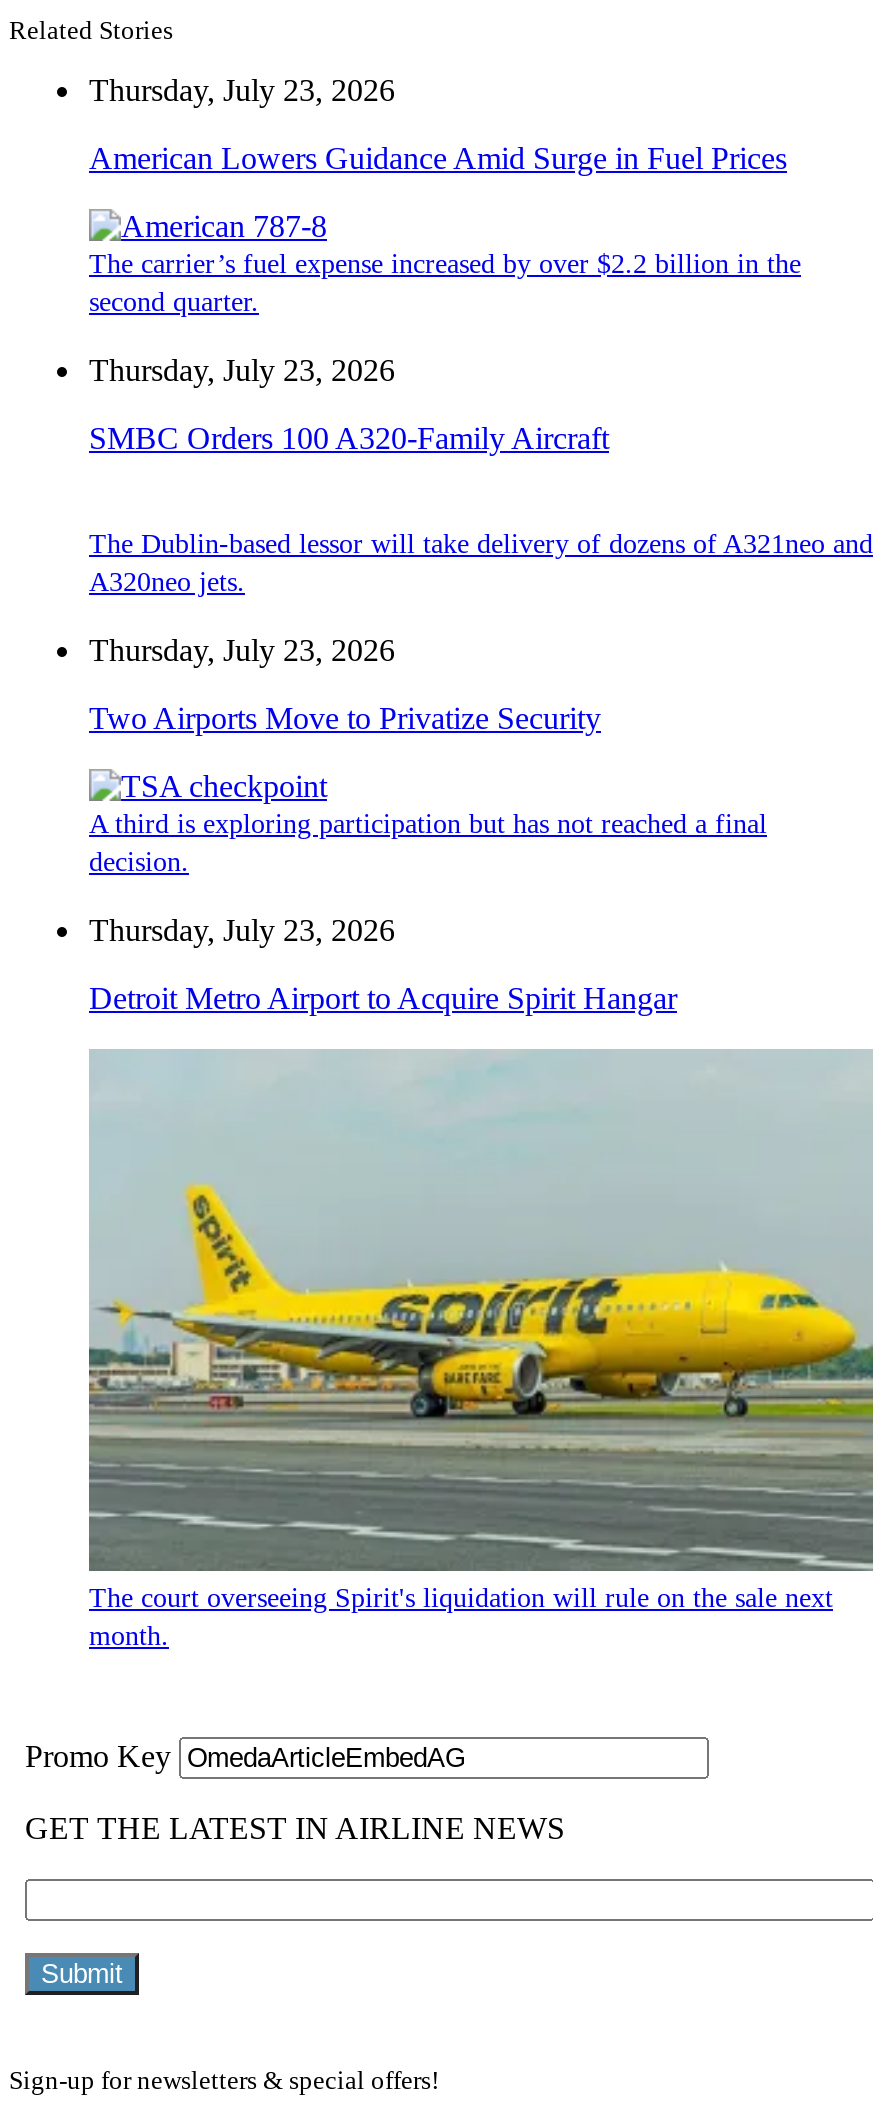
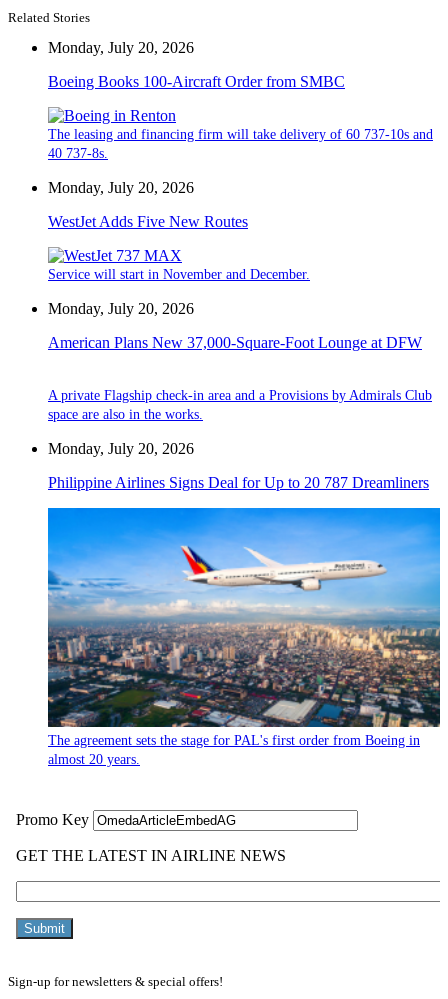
- Thursday, July 23, 2026
+ Monday, July 20, 2026

- American Lowers Guidance Amid Surge in Fuel Prices
+ Boeing Books 100-Aircraft Order from SMBC

- The carrier’s fuel expense increased by over $2.2 billion in the
- second quarter.
+ The leasing and financing firm will take delivery of 60 737-10s and
+ 40 737-8s.

- Thursday, July 23, 2026
+ Monday, July 20, 2026

- SMBC Orders 100 A320-Family Aircraft
+ WestJet Adds Five New Routes

- The Dublin-based lessor will take delivery of dozens of A321neo and
- A320neo jets.
+ Service will start in November and December.

- Thursday, July 23, 2026
+ Monday, July 20, 2026

- Two Airports Move to Privatize Security
+ American Plans New 37,000-Square-Foot Lounge at DFW

- A third is exploring participation but has not reached a final
- decision.
+ A private Flagship check-in area and a Provisions by Admirals Club
+ space are also in the works.

- Thursday, July 23, 2026
+ Monday, July 20, 2026

- Detroit Metro Airport to Acquire Spirit Hangar
+ Philippine Airlines Signs Deal for Up to 20 787 Dreamliners

- [image]
- The court overseeing Spirit's liquidation will rule on the sale next
- month.
+ [image]
+ The agreement sets the stage for PAL's first order from Boeing in
+ almost 20 years.
